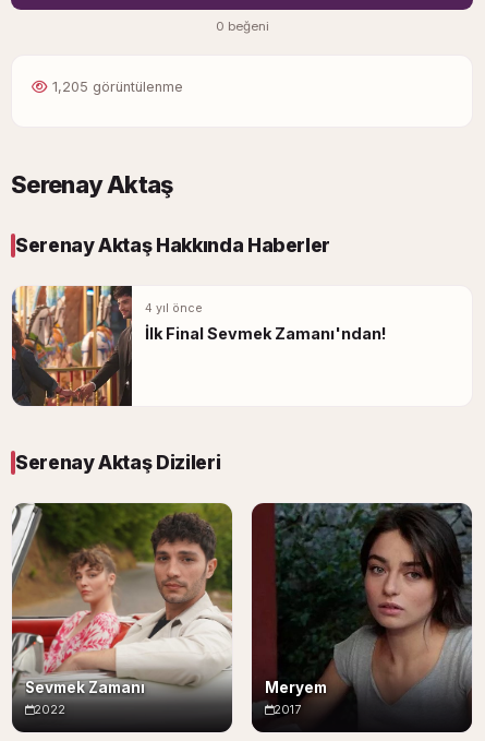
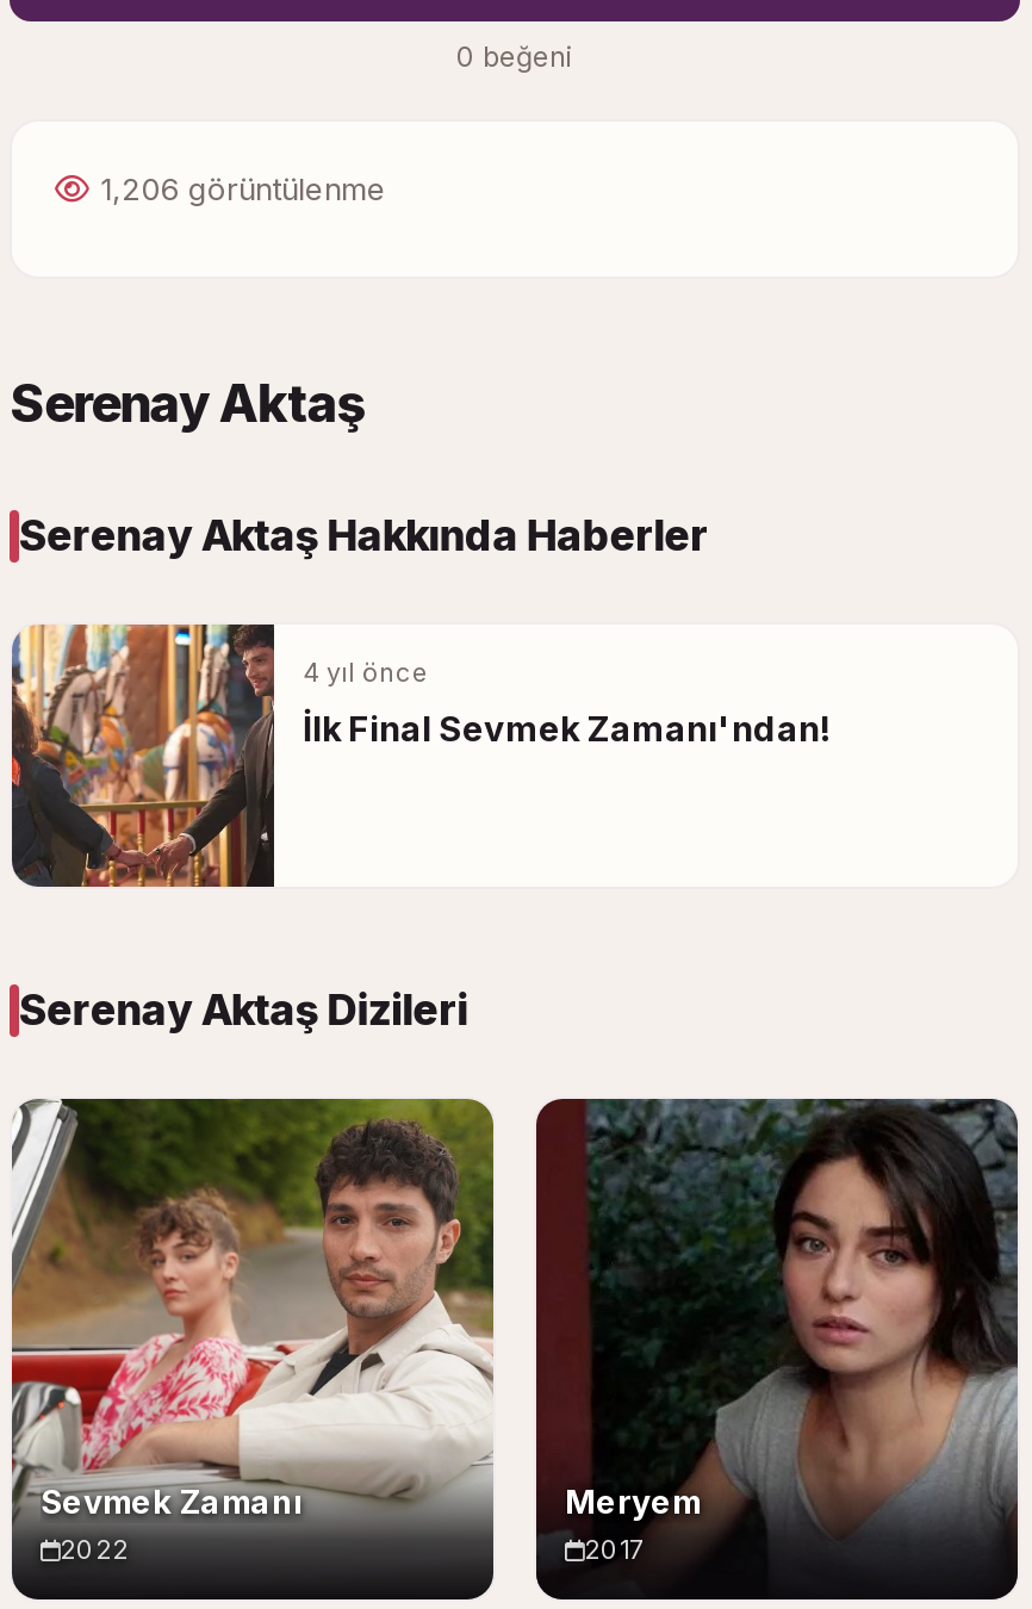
- 1,205 görüntülenme
+ 1,206 görüntülenme
